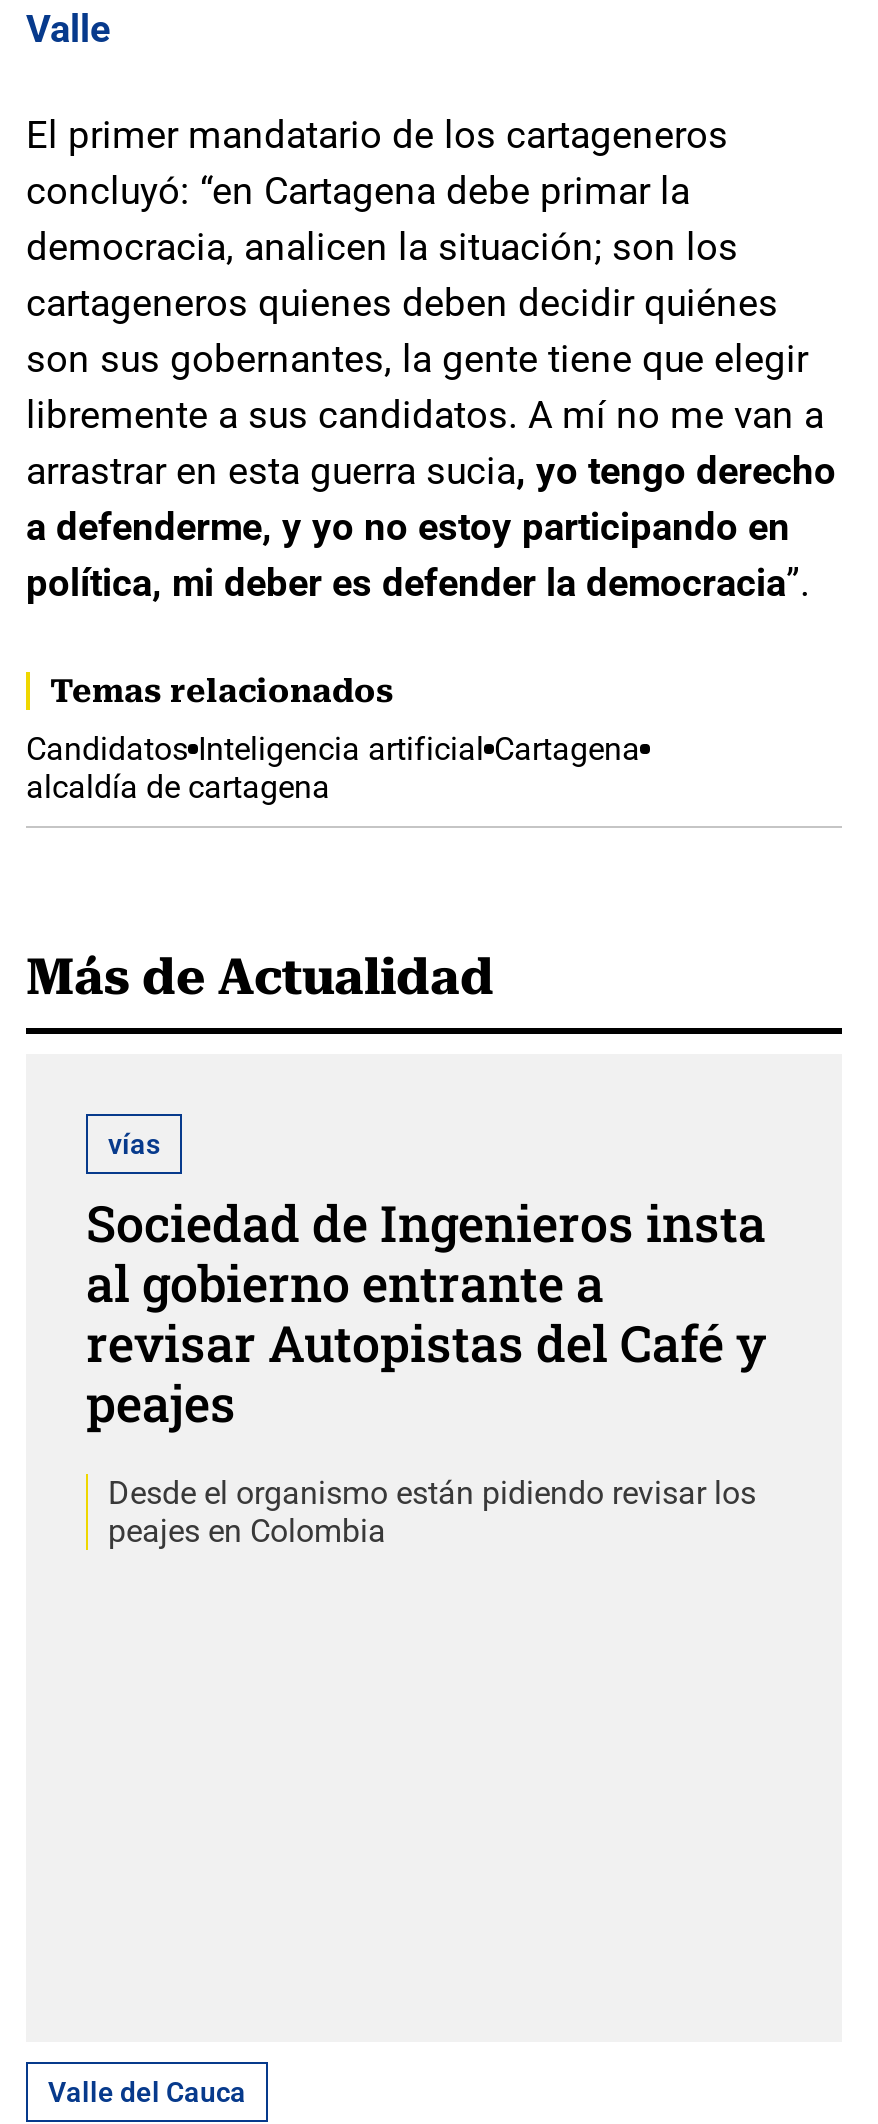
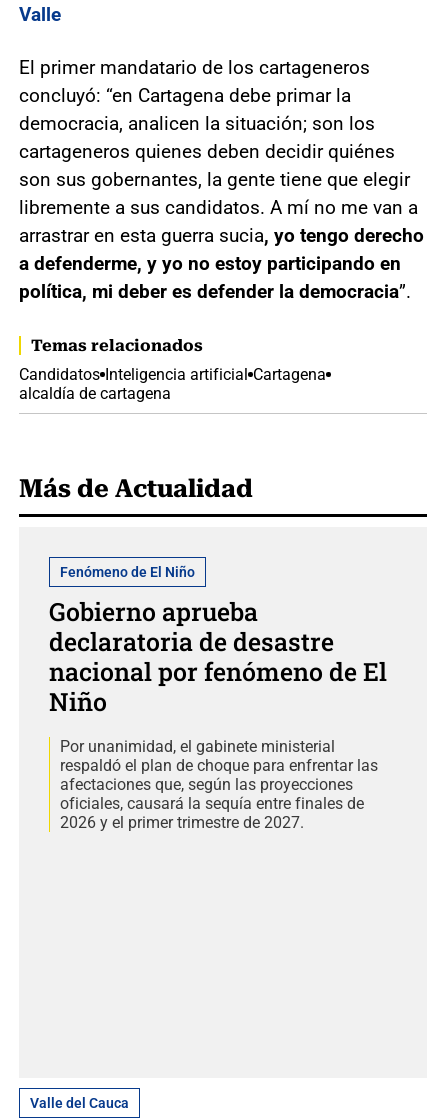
- vías
+ Fenómeno de El Niño

- Sociedad de Ingenieros insta
- al gobierno entrante a
- revisar Autopistas del Café y
- peajes
+ Gobierno aprueba
+ declaratoria de desastre
+ nacional por fenómeno de El
+ Niño

- Desde el organismo están pidiendo revisar los
- peajes en Colombia
+ Por unanimidad, el gabinete ministerial
+ respaldó el plan de choque para enfrentar las
+ afectaciones que, según las proyecciones
+ oficiales, causará la sequía entre finales de
+ 2026 y el primer trimestre de 2027.
